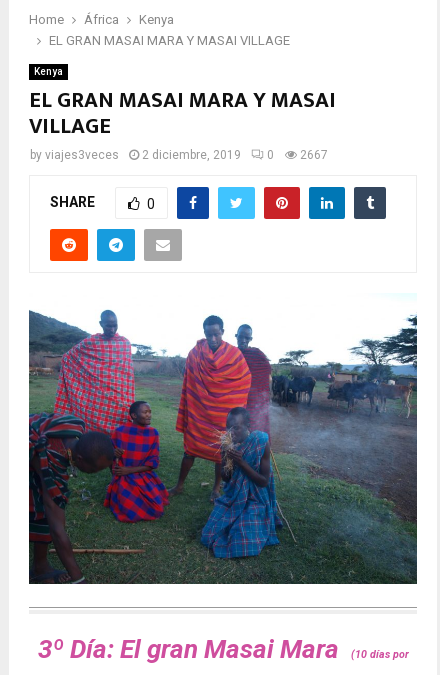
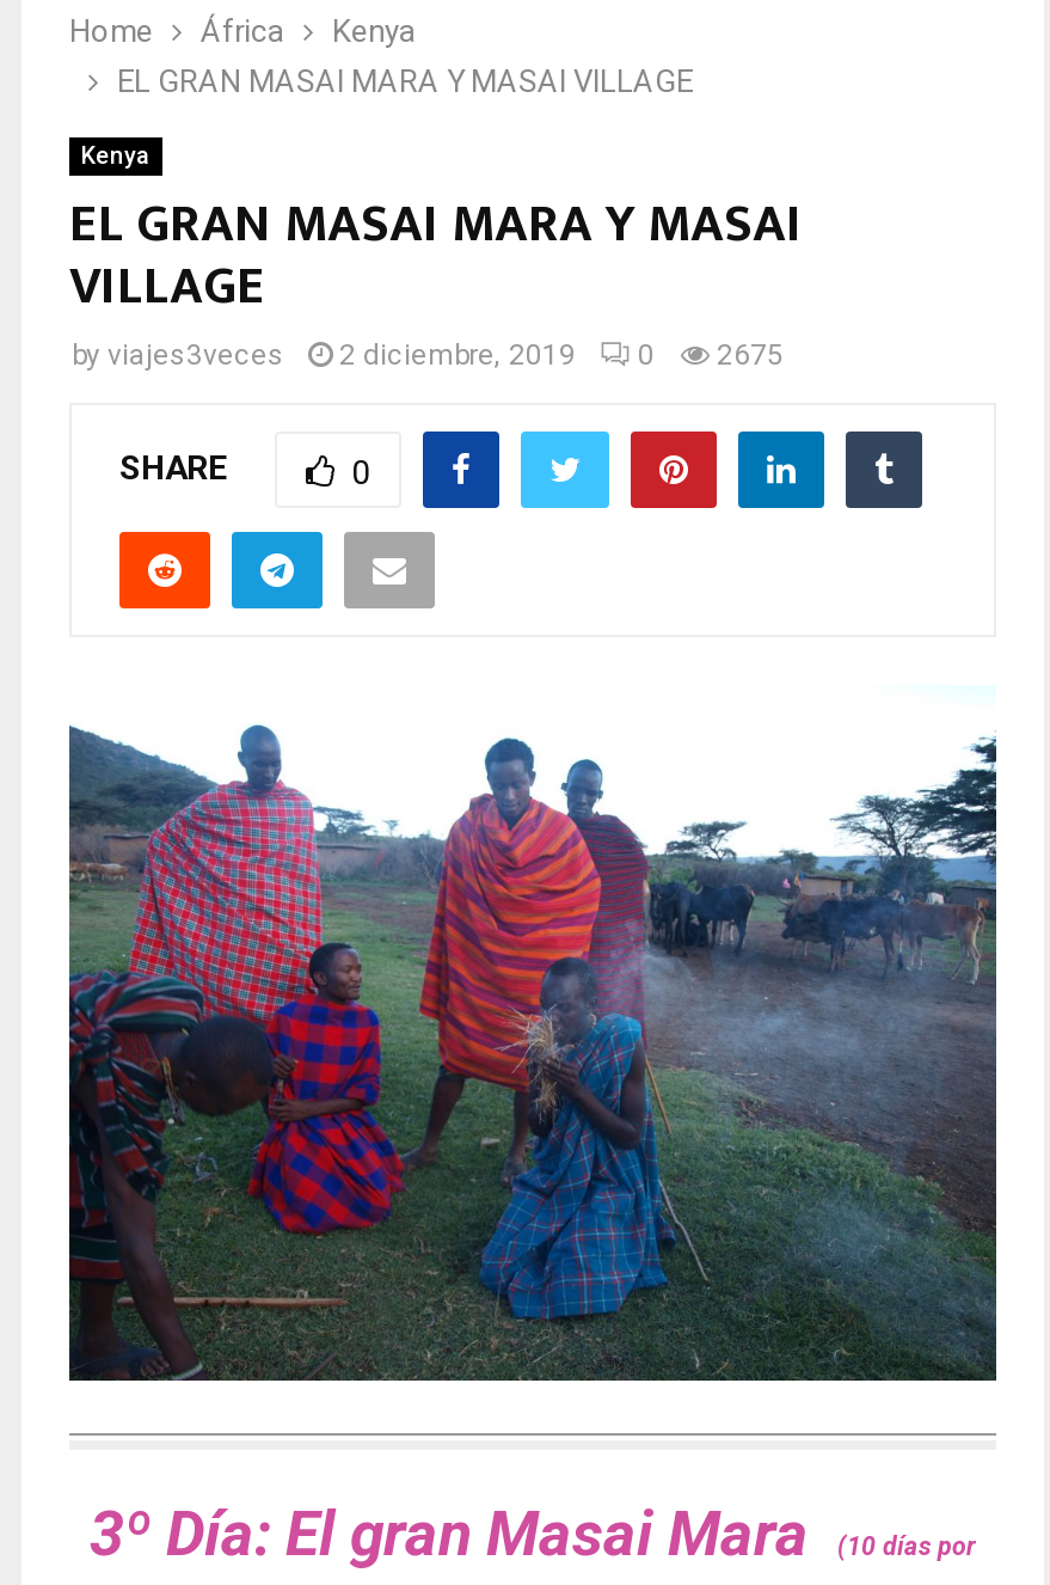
- by viajes3veces 2 diciembre, 2019 0 2667
+ by viajes3veces 2 diciembre, 2019 0 2675
